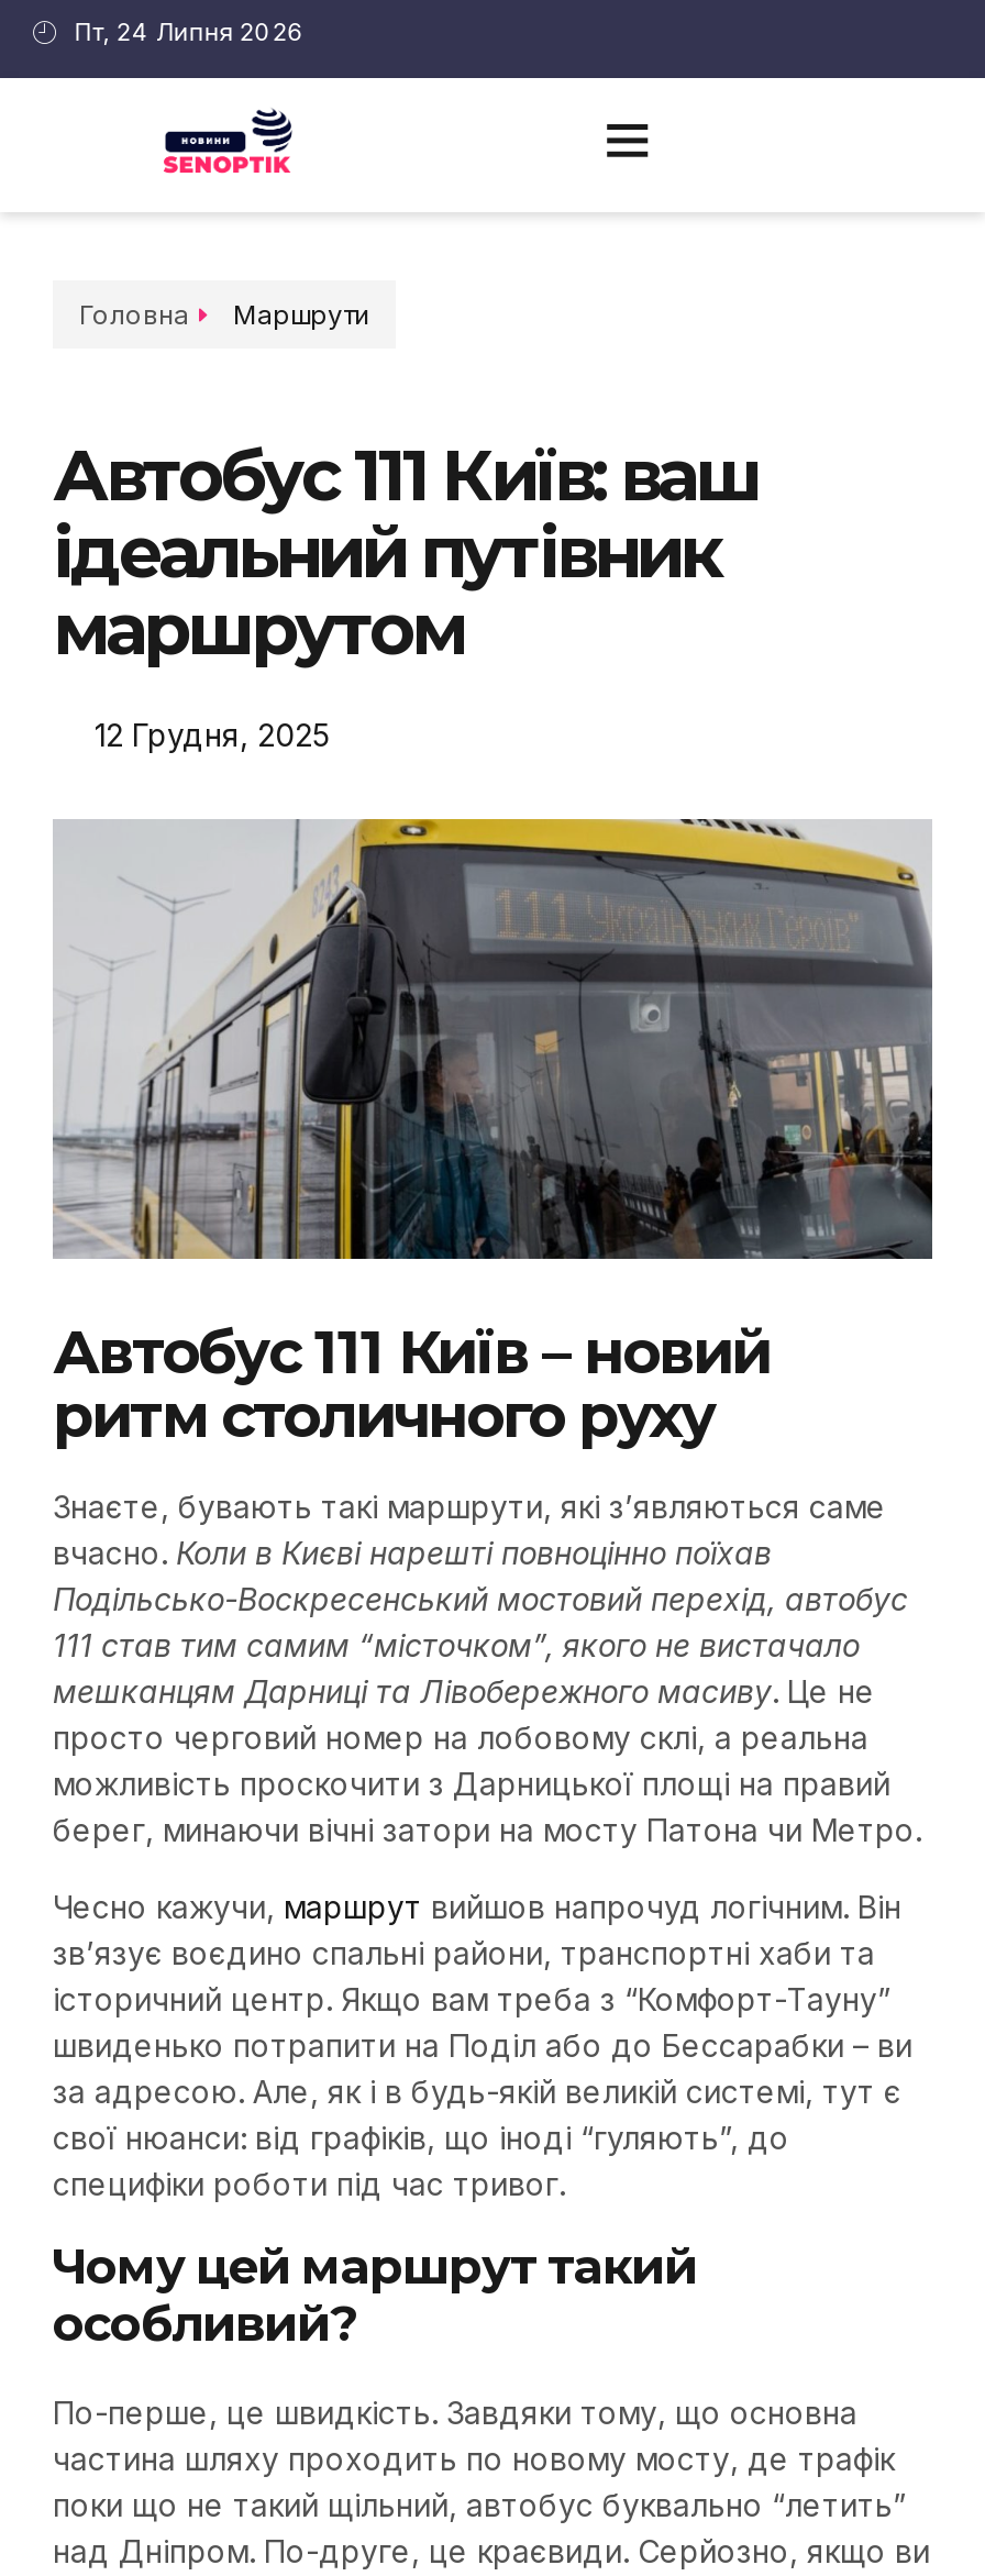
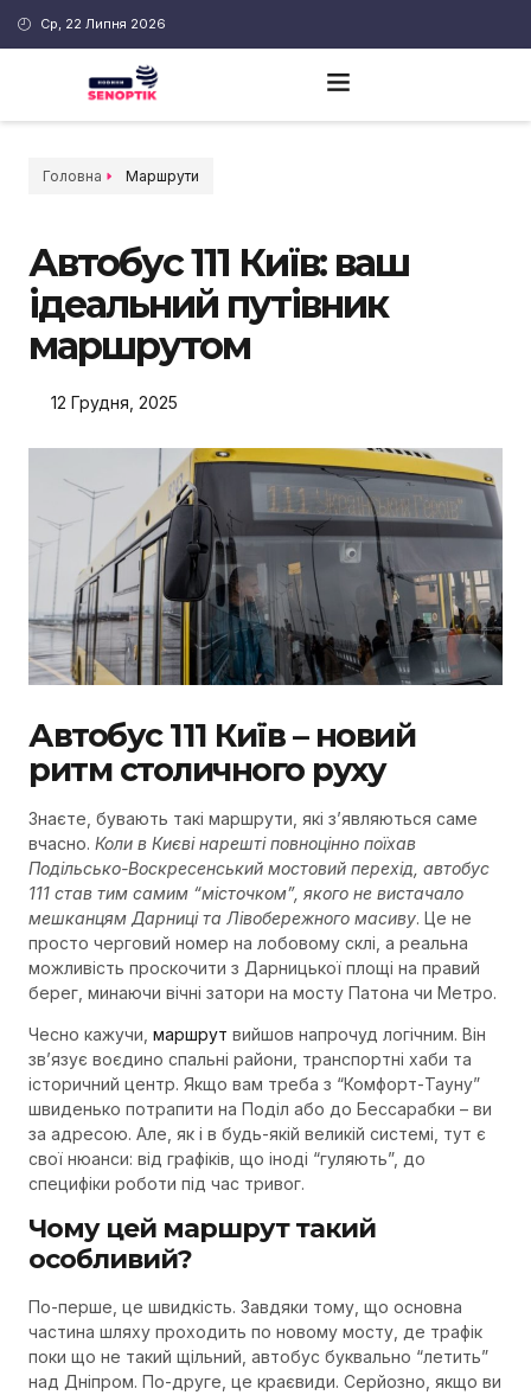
- Пт, 24 Липня 2026
+ Ср, 22 Липня 2026
